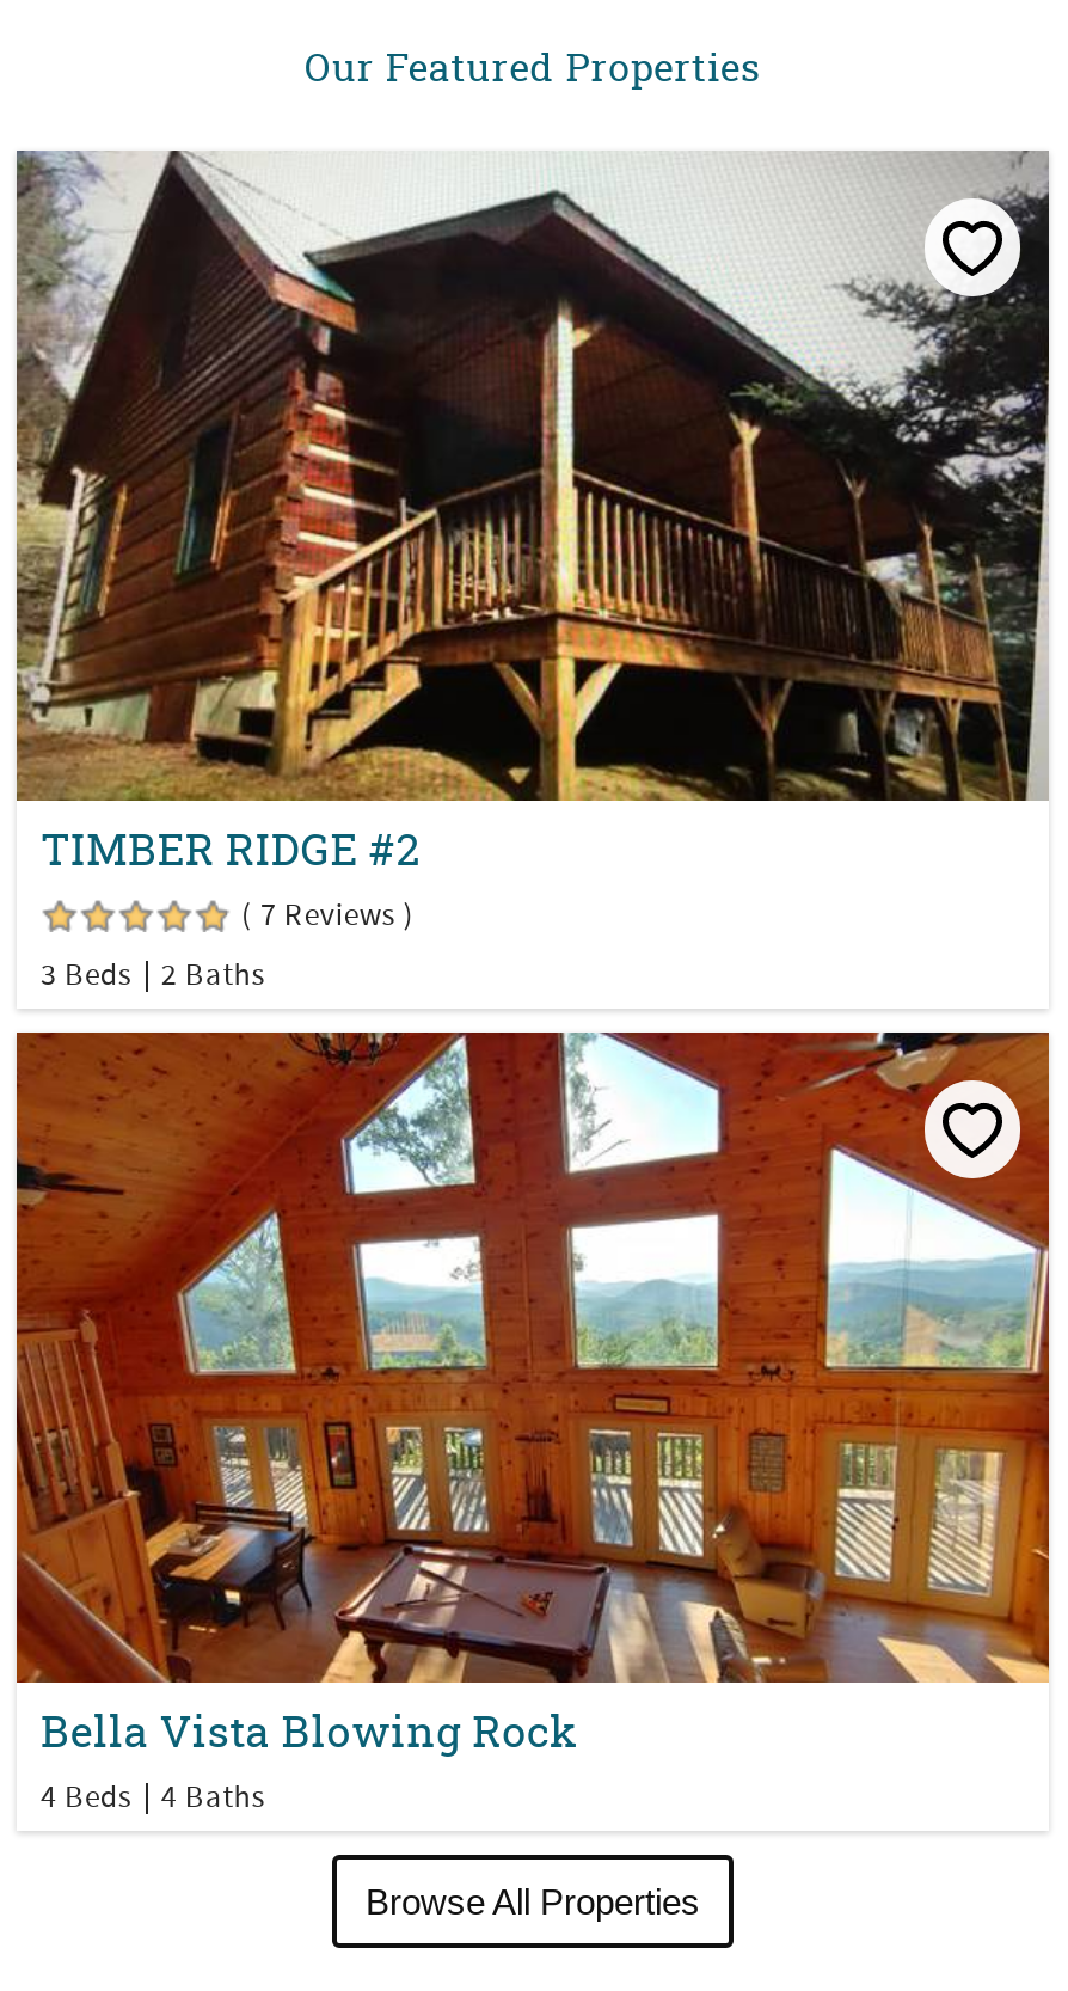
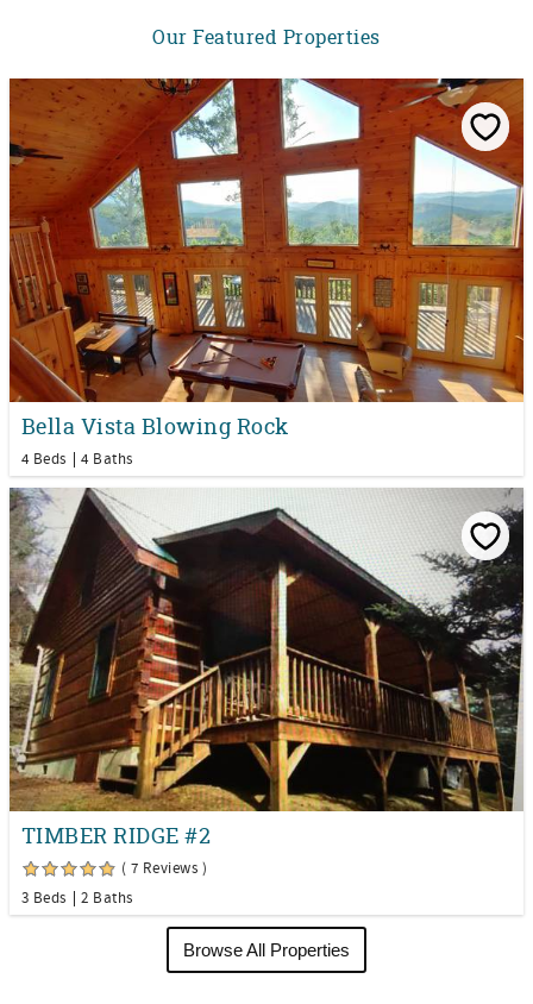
moved down: [image] | TIMBER RIDGE #2 | ( 7 Reviews ) | 3 Beds | 2 Baths

moved up: [image] | Bella Vista Blowing Rock | 4 Beds | 4 Baths
